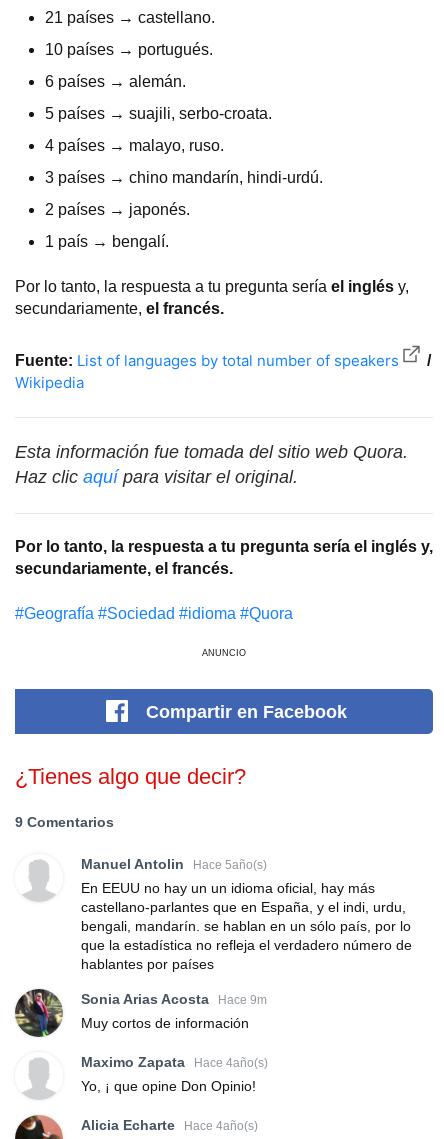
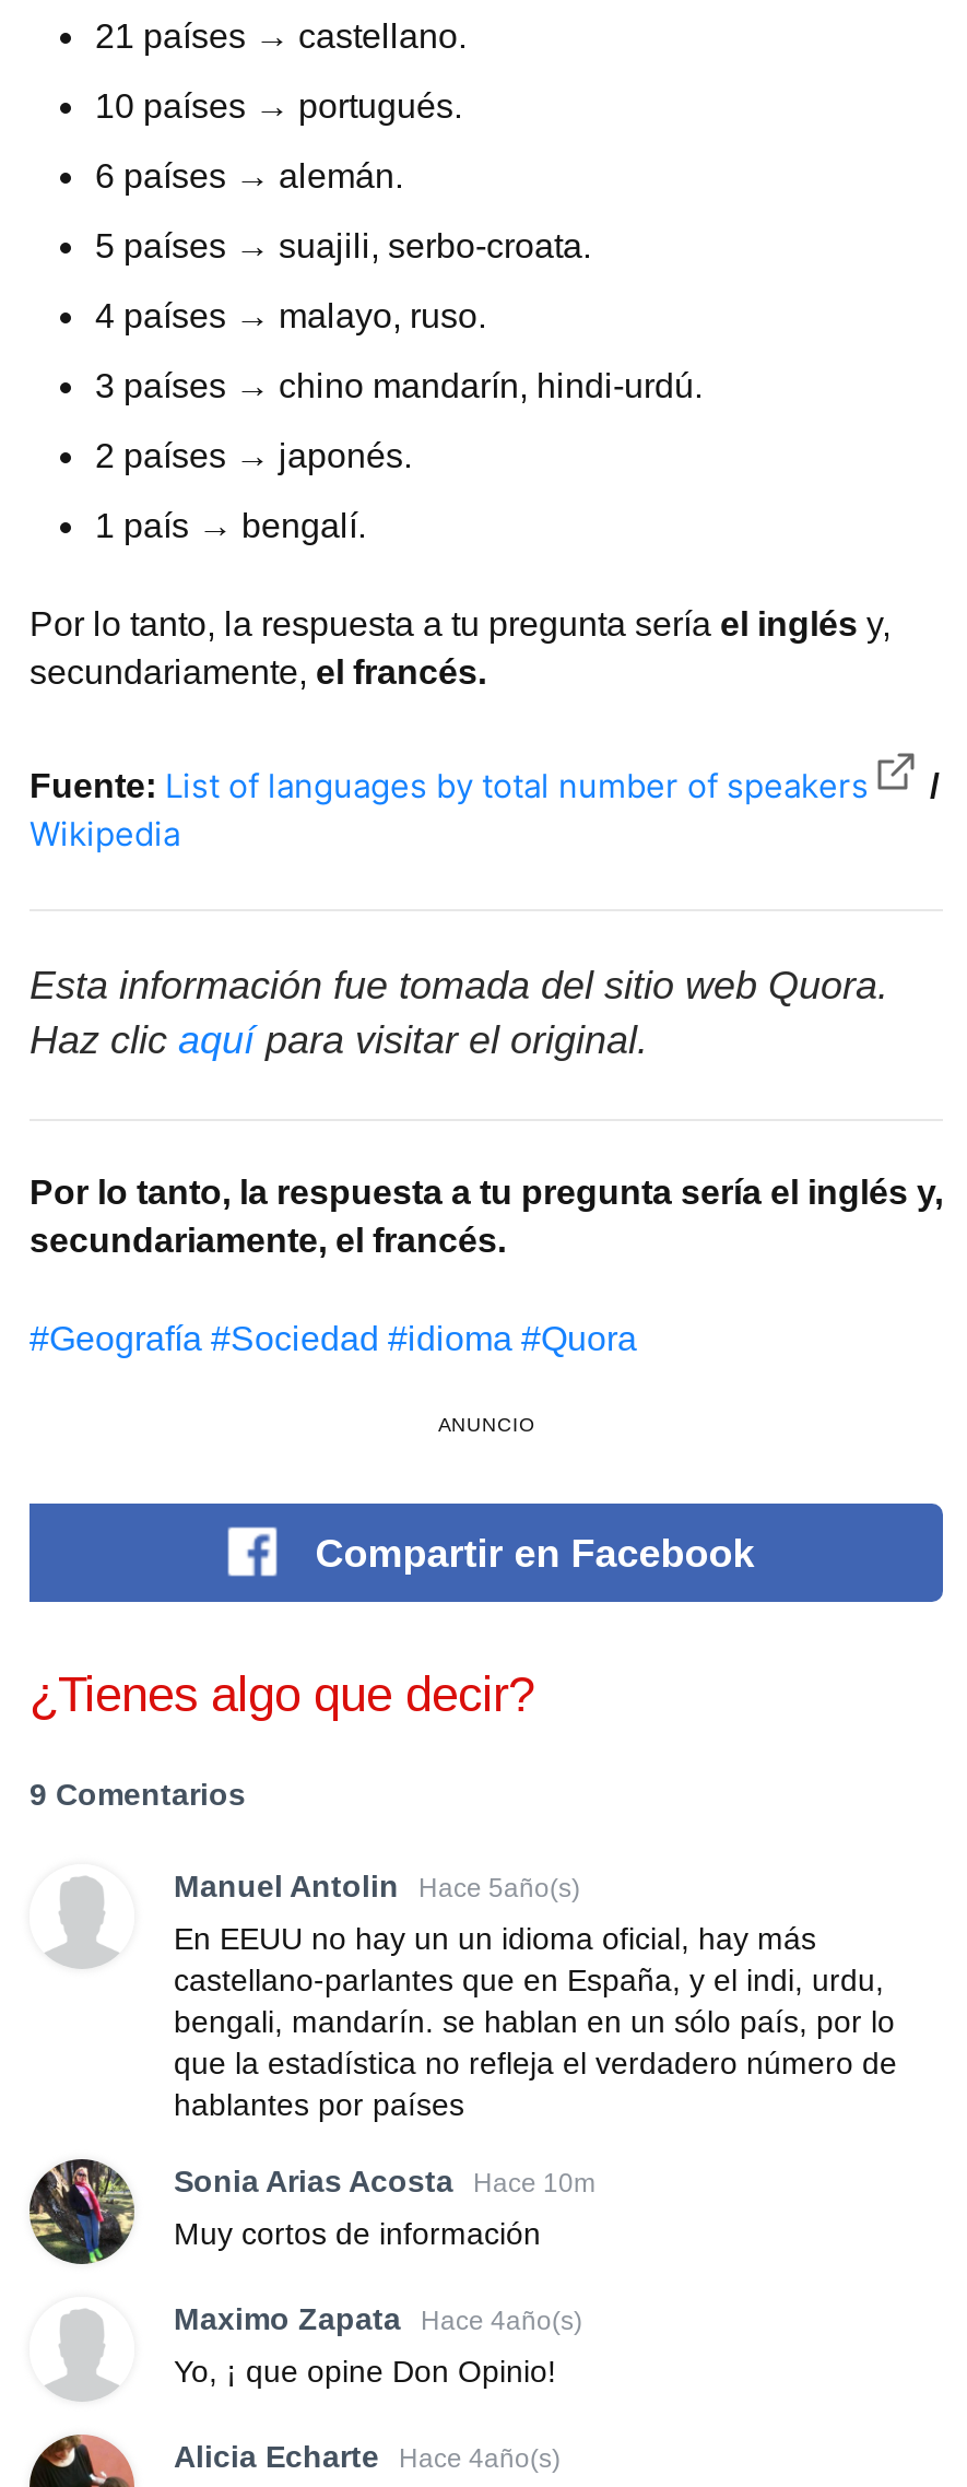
- Sonia Arias Acosta Hace 9m
+ Sonia Arias Acosta Hace 10m
